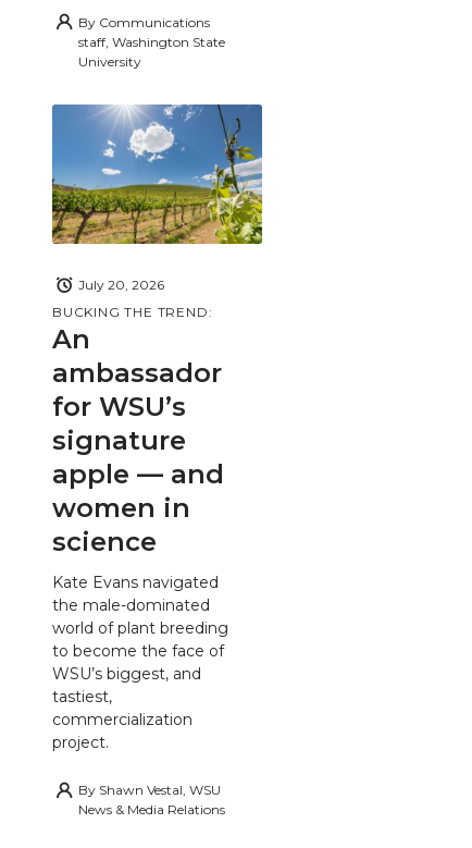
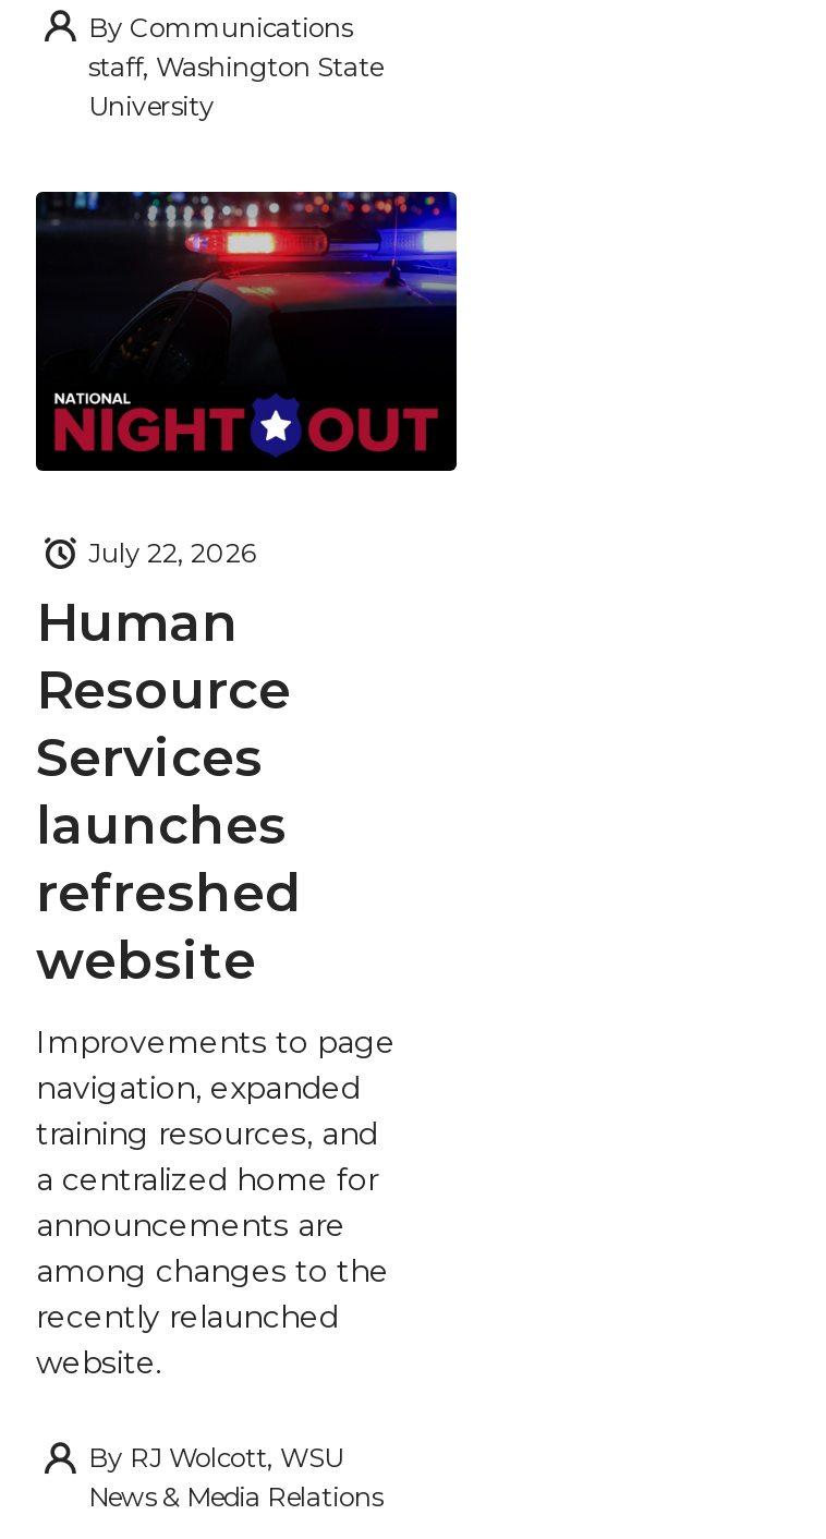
- [image]
- July 20, 2026
+ [image]
+ July 22, 2026

- BUCKING THE TREND:
- An
- ambassador
- for WSU’s
- signature
- apple — and
- women in
- science
+ Human
+ Resource
+ Services
+ launches
+ refreshed
+ website

- Kate Evans navigated
- the male-dominated
- world of plant breeding
- to become the face of
- WSU’s biggest, and
- tastiest,
- commercialization
- project.
+ Improvements to page
+ navigation, expanded
+ training resources, and
+ a centralized home for
+ announcements are
+ among changes to the
+ recently relaunched
+ website.

- By Shawn Vestal, WSU
+ By RJ Wolcott, WSU
